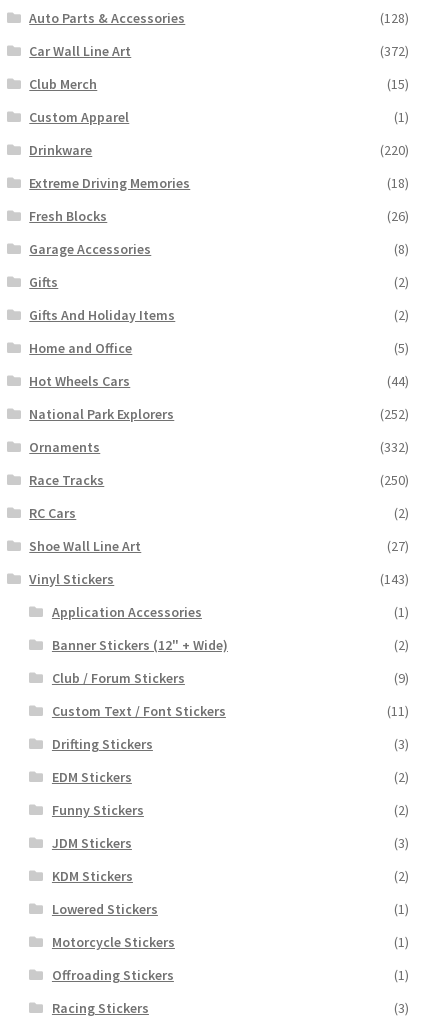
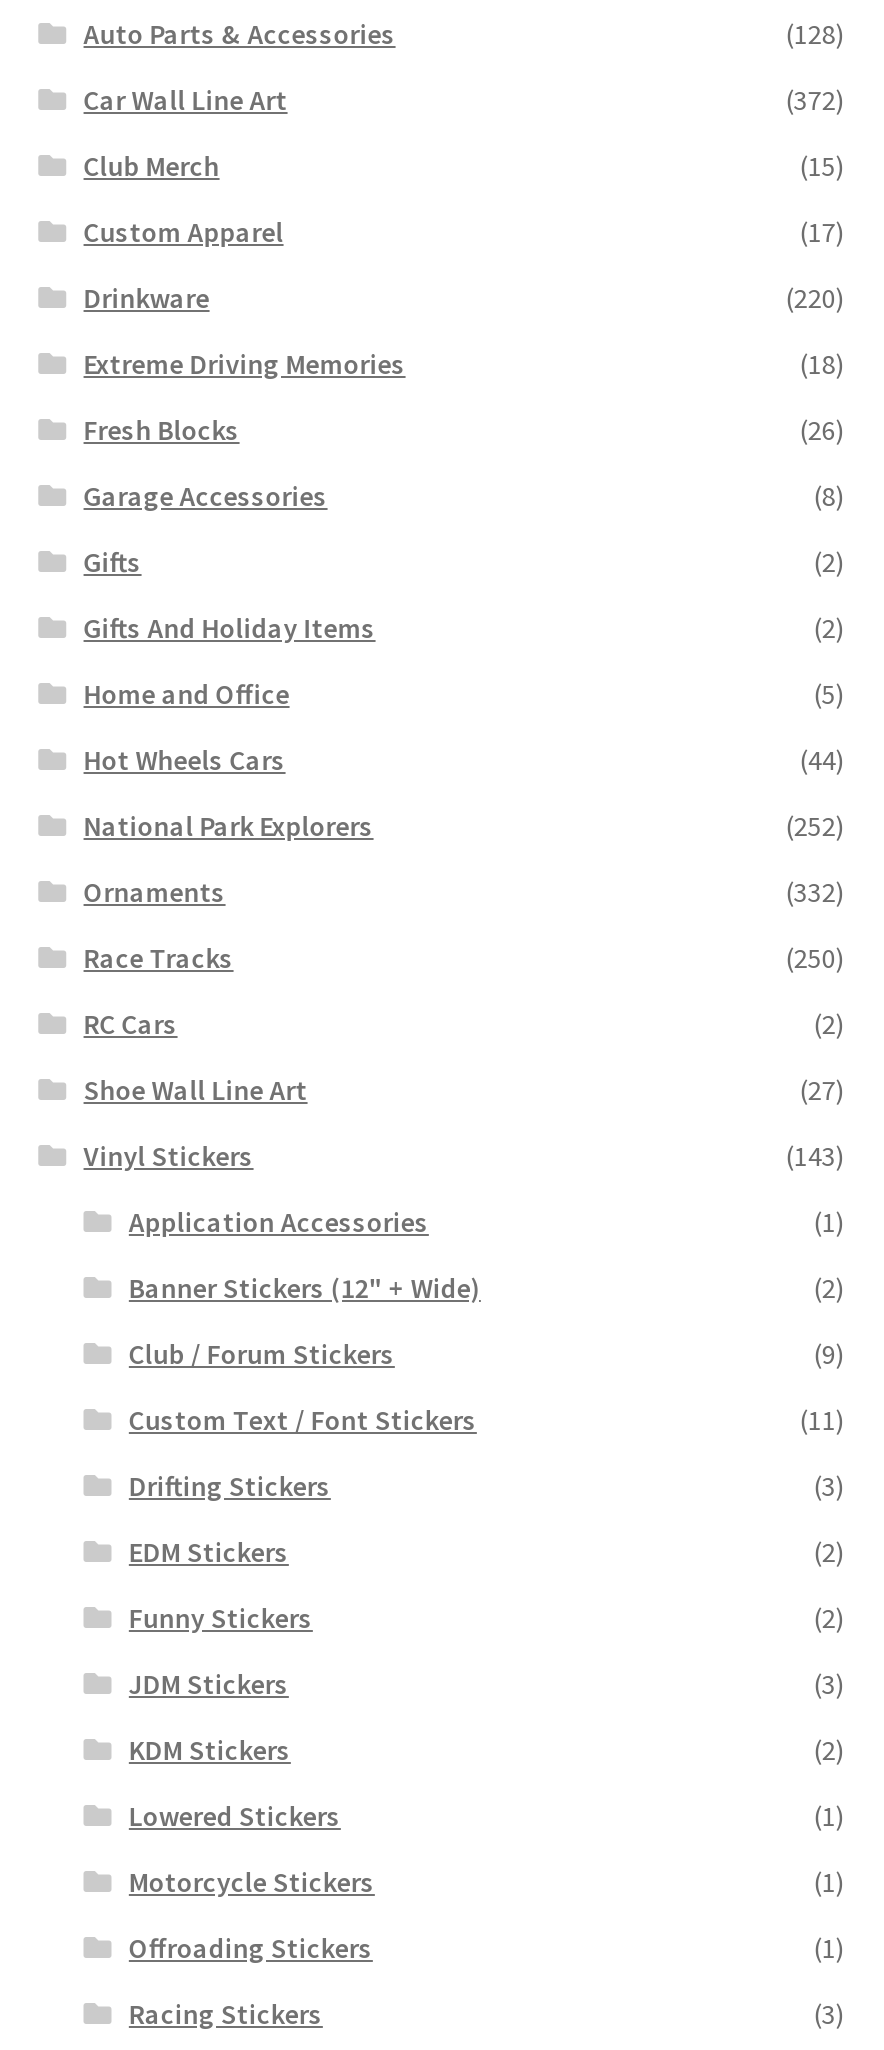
- (1)
+ (17)
